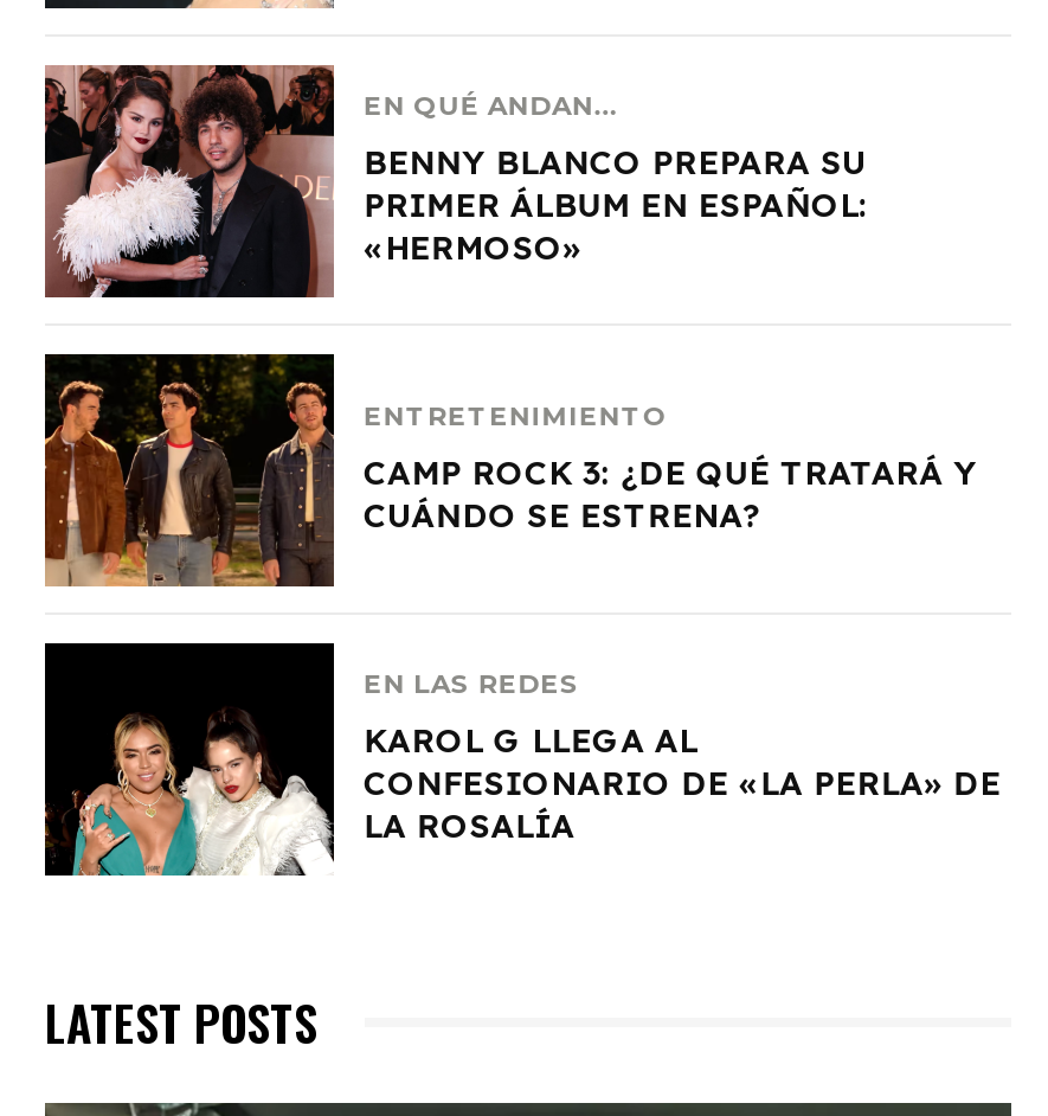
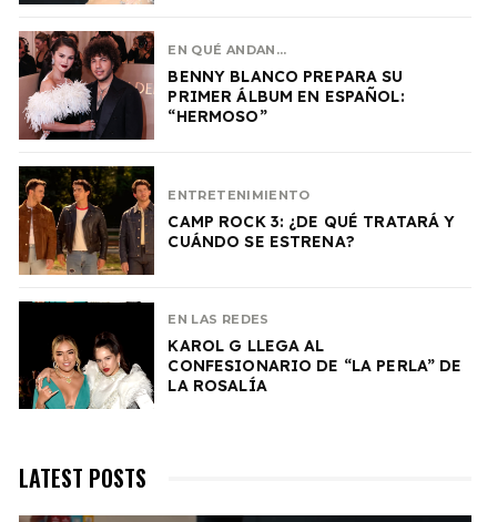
- «HERMOSO»
+ “HERMOSO”

- CONFESIONARIO DE «LA PERLA» DE
+ CONFESIONARIO DE “LA PERLA” DE
